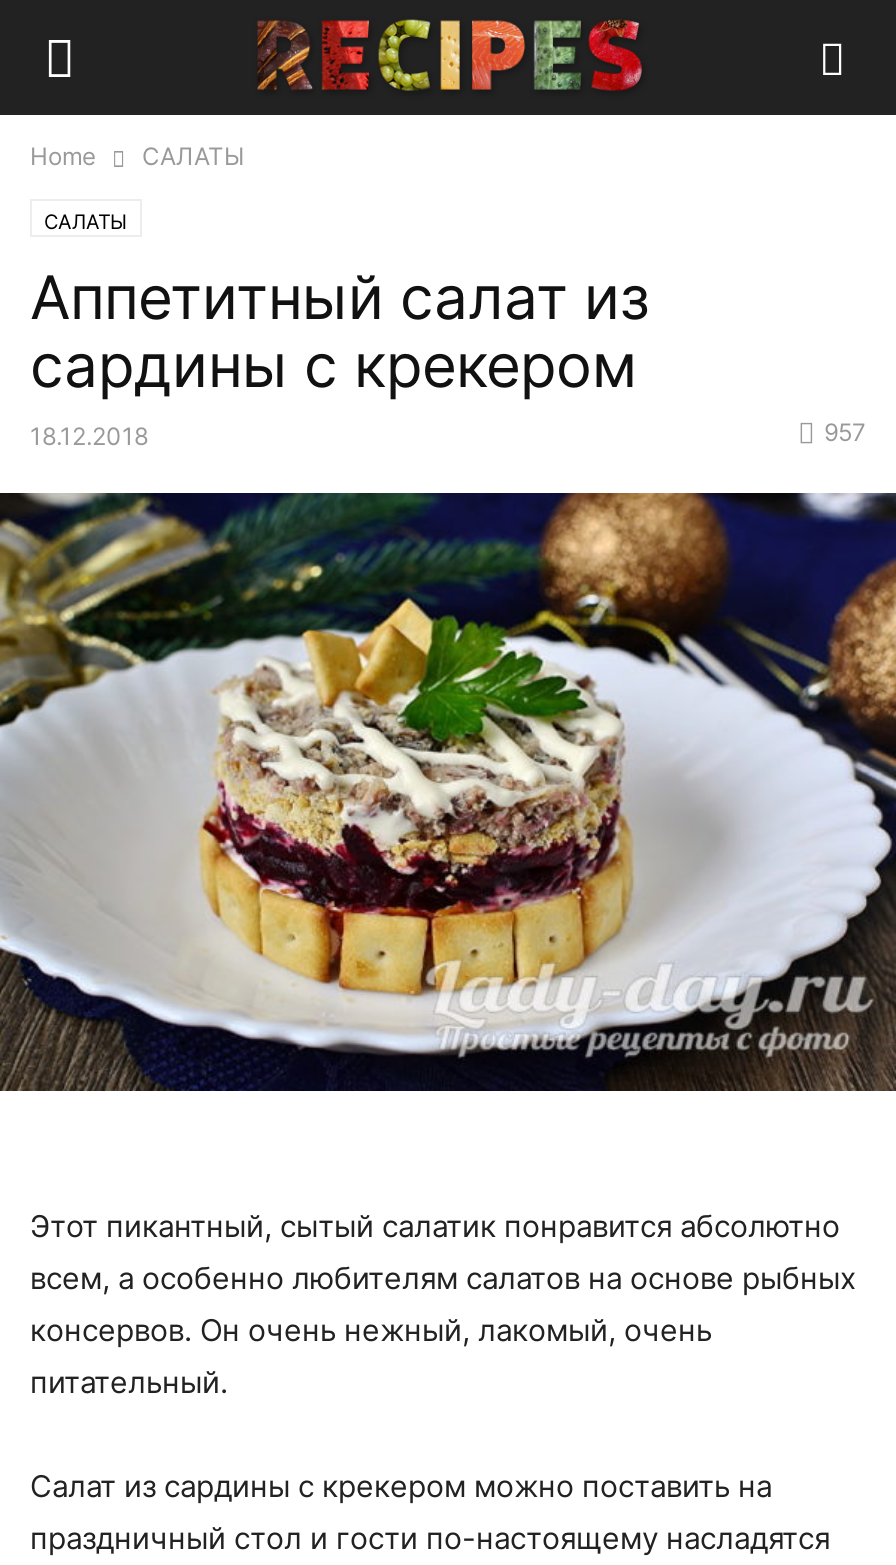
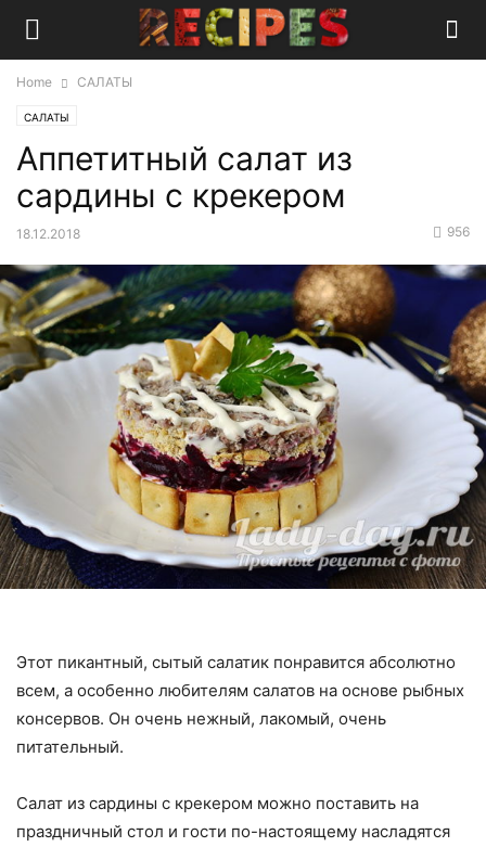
- 957
+ 956
